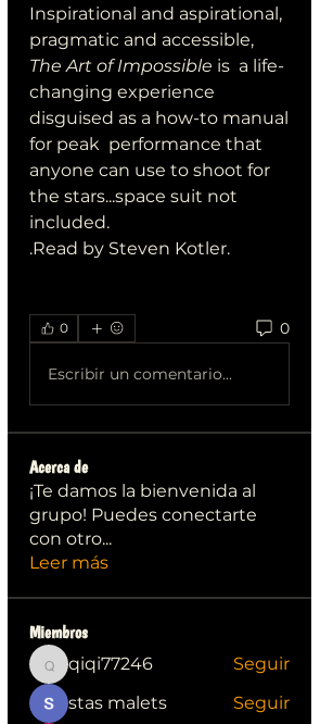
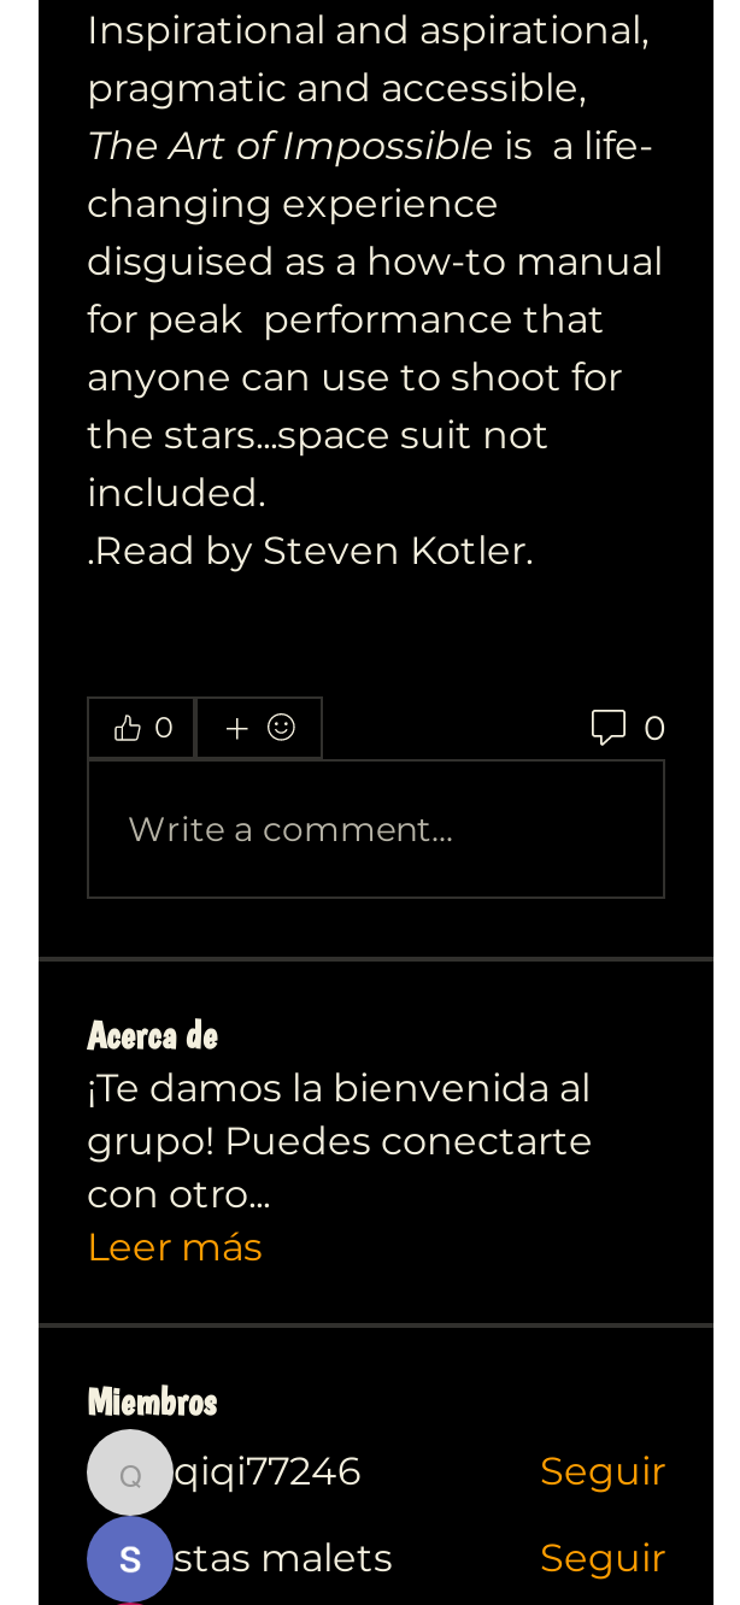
- Escribir un comentario...
+ Write a comment...
